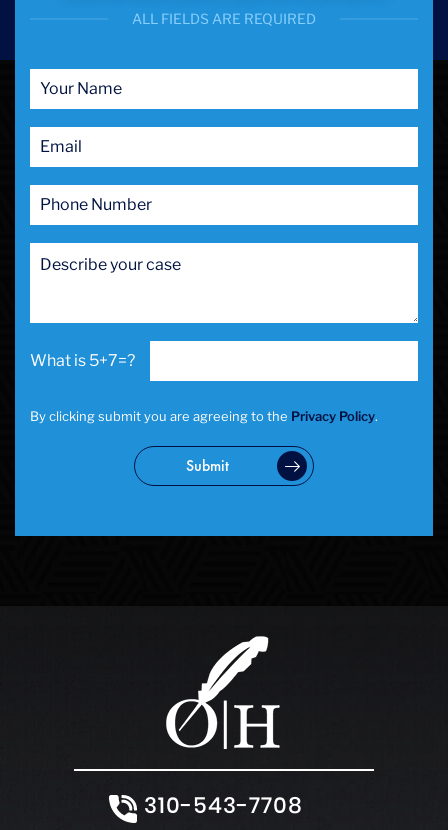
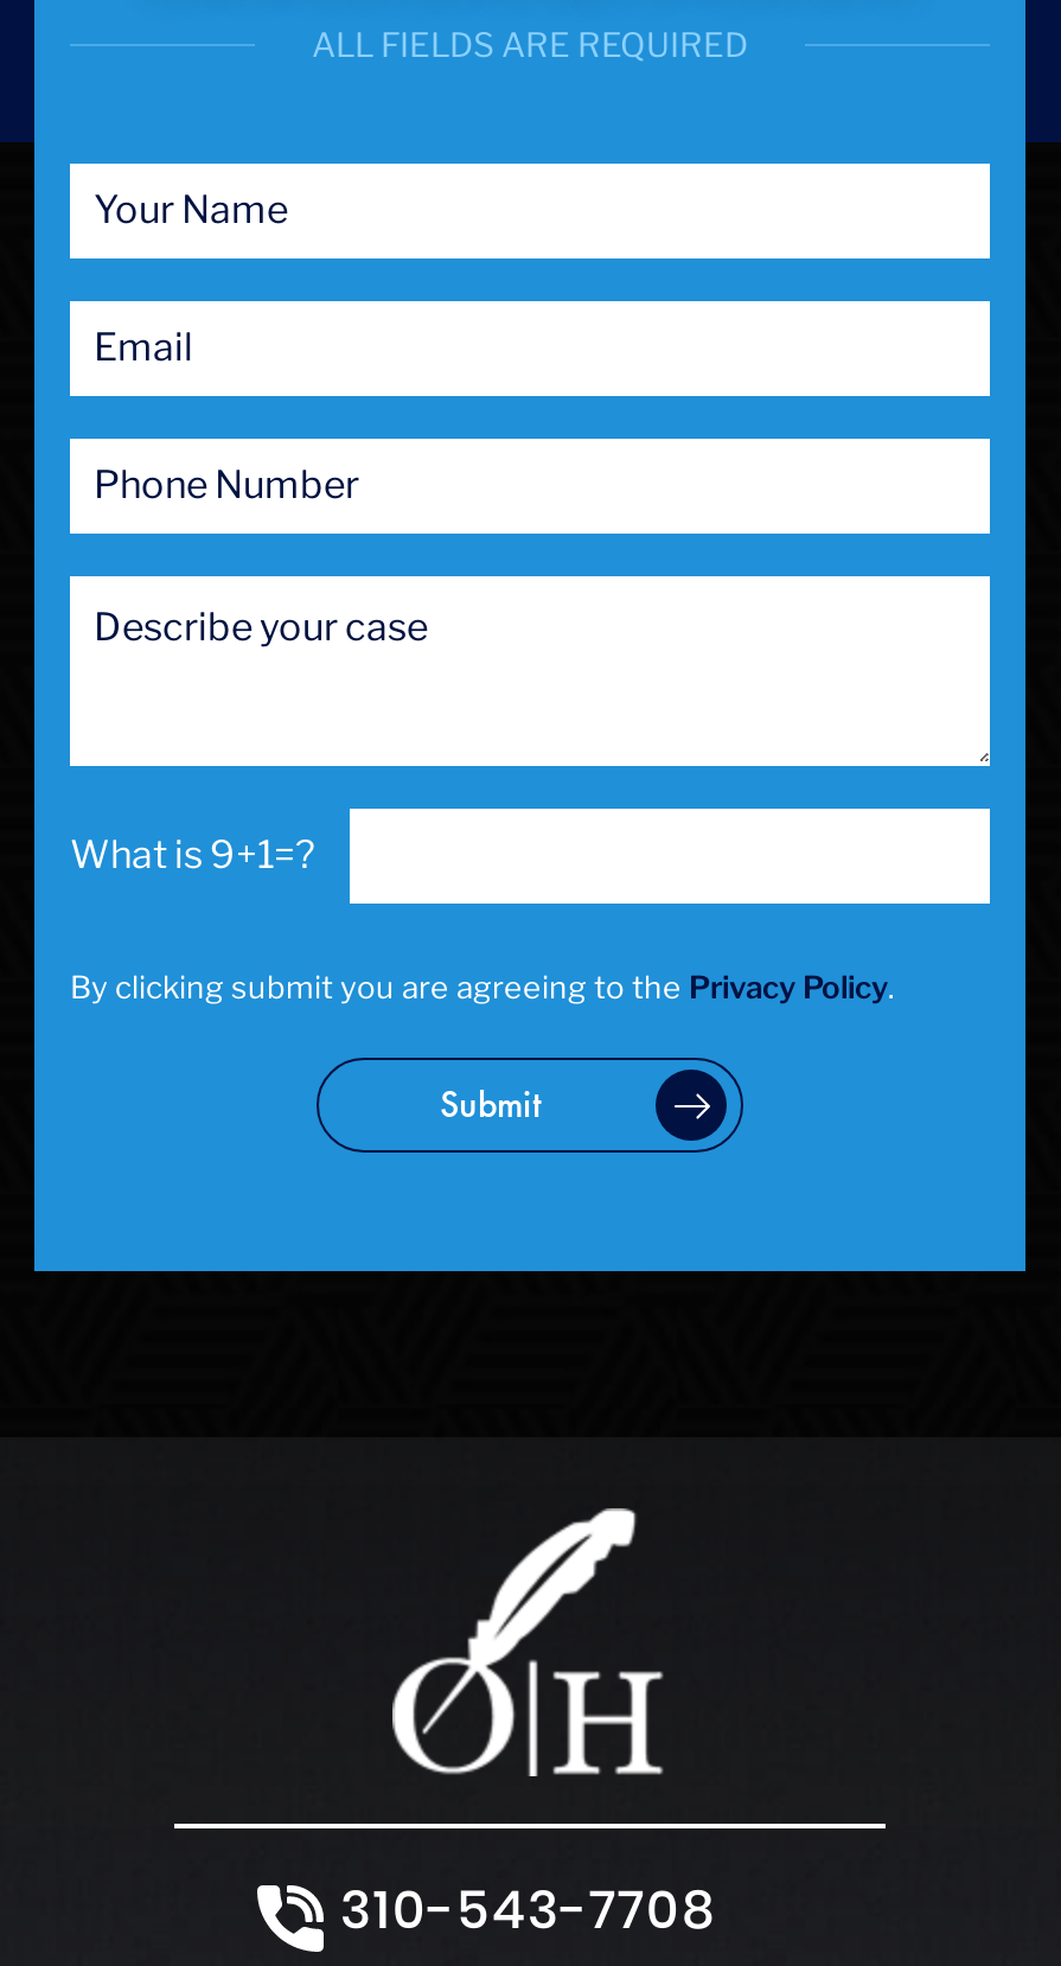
- 5+7=?
+ 9+1=?
